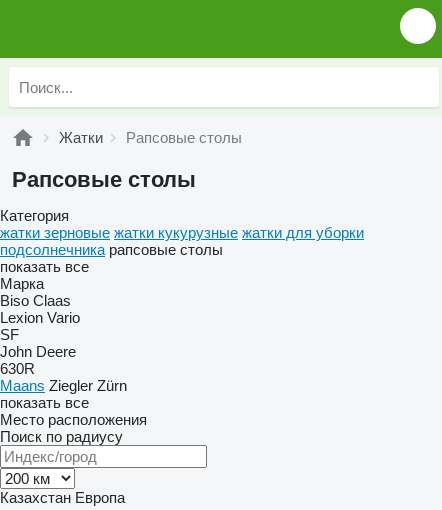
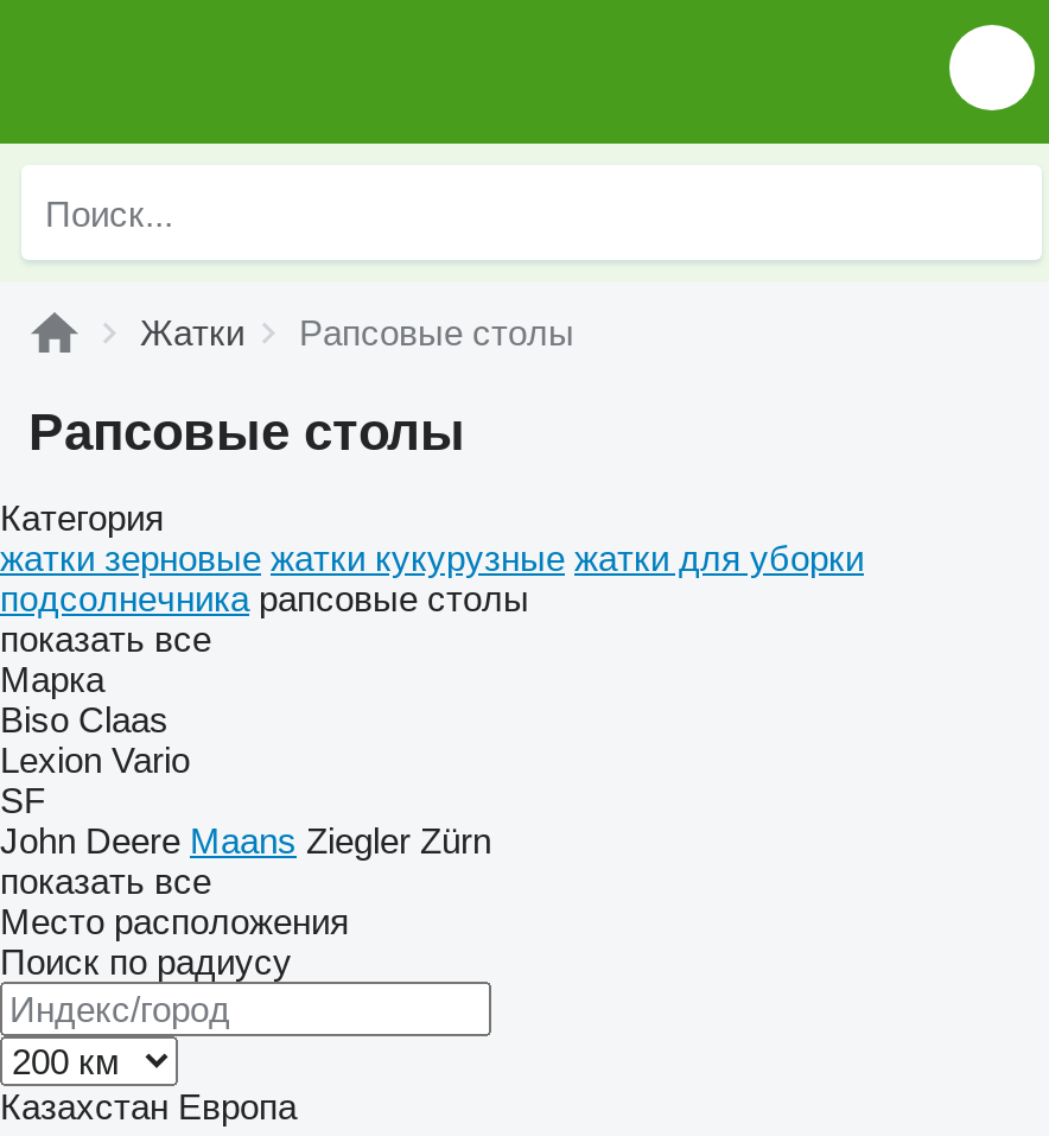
- John Deere
- 630R
- Maans Ziegler Zürn
+ John Deere Maans Ziegler Zürn
